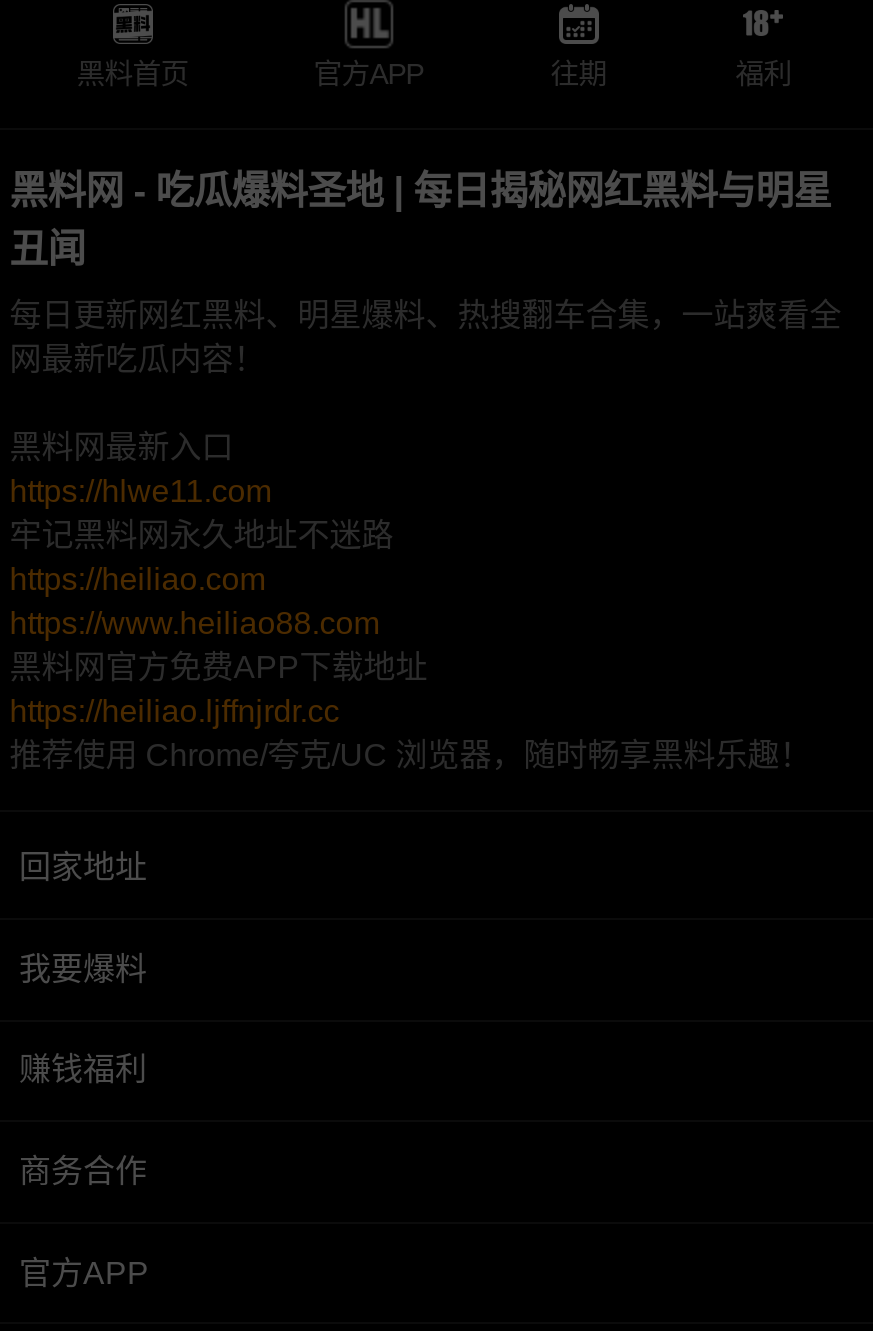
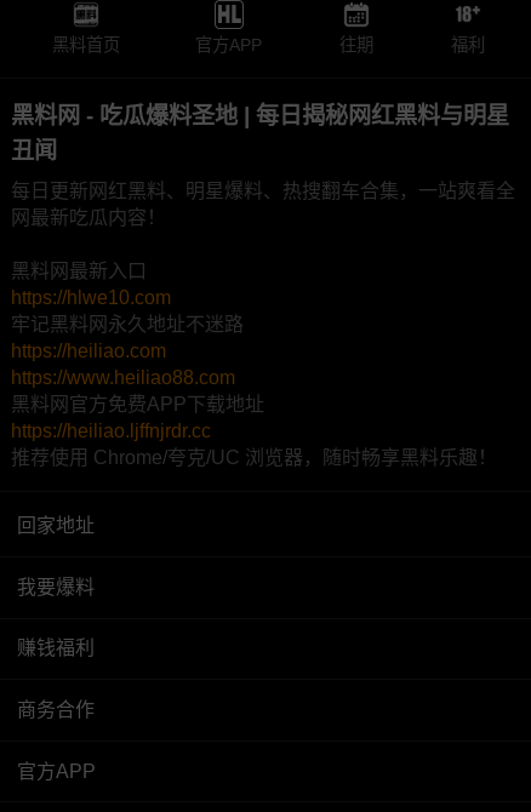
- https://hlwe11.com
+ https://hlwe10.com
